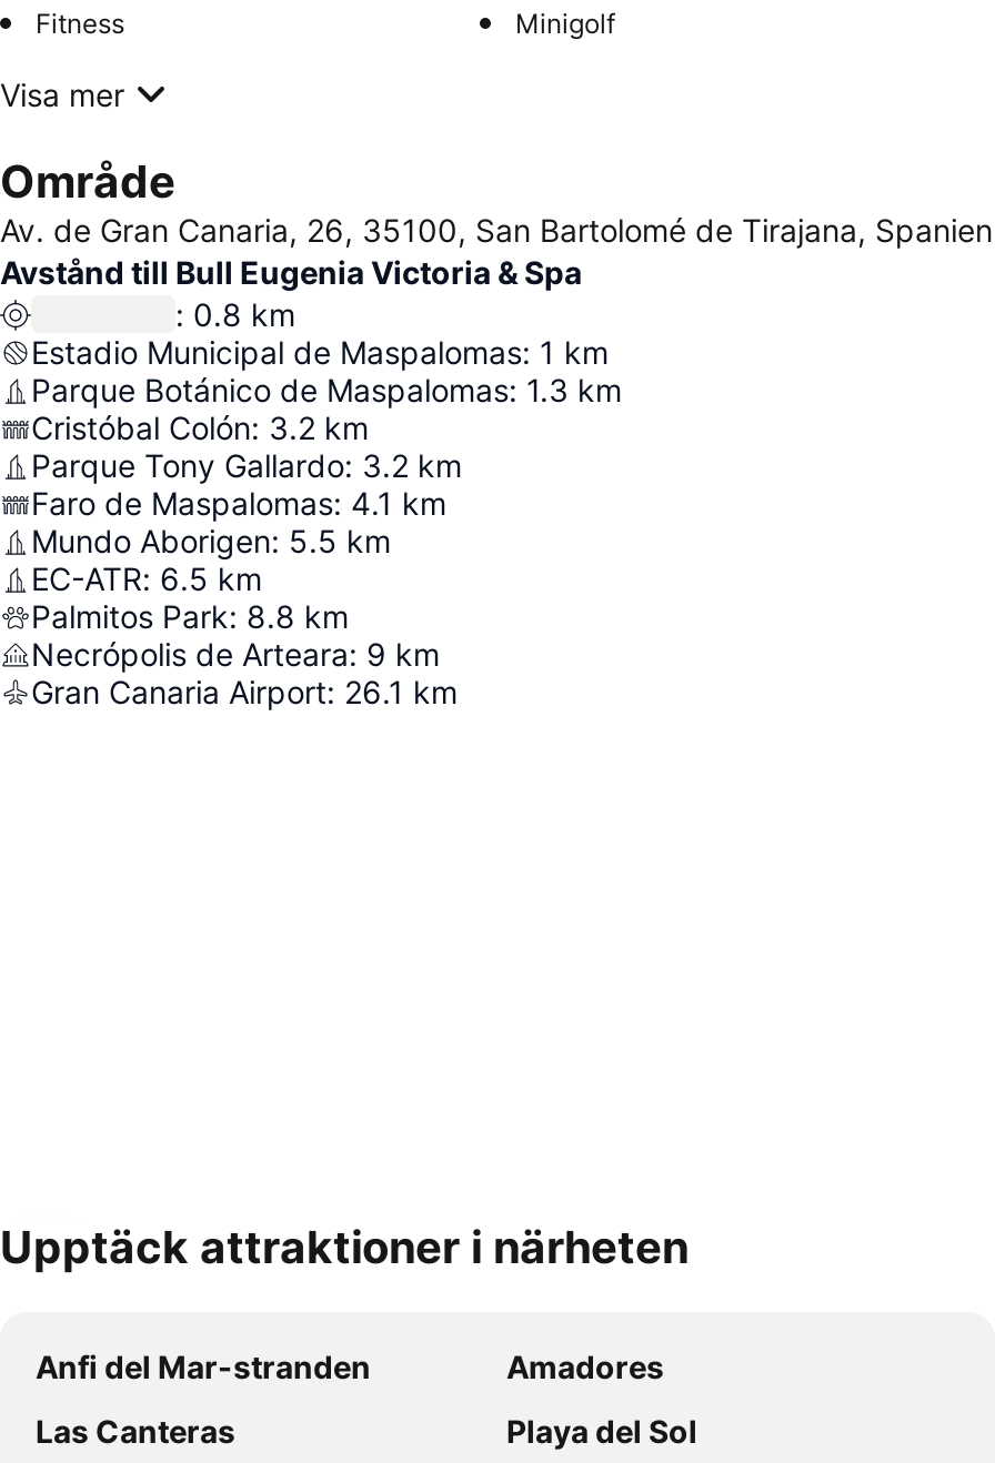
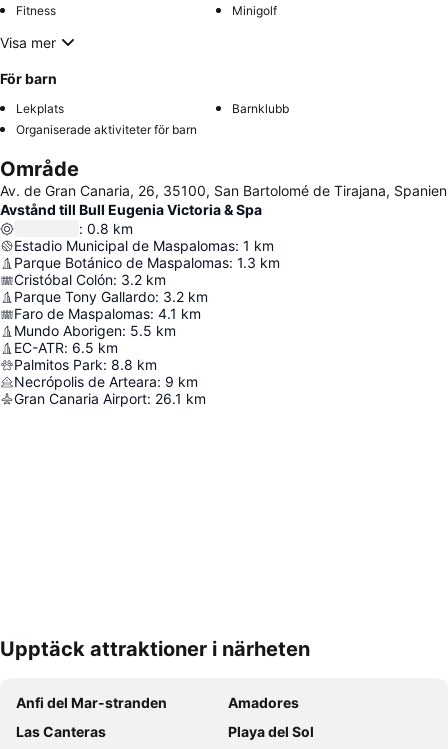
+ För barn
+ Lekplats
+ Barnklubb
+ Organiserade aktiviteter för barn
